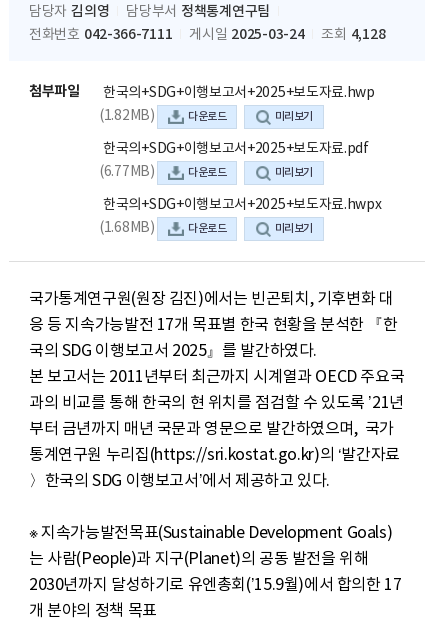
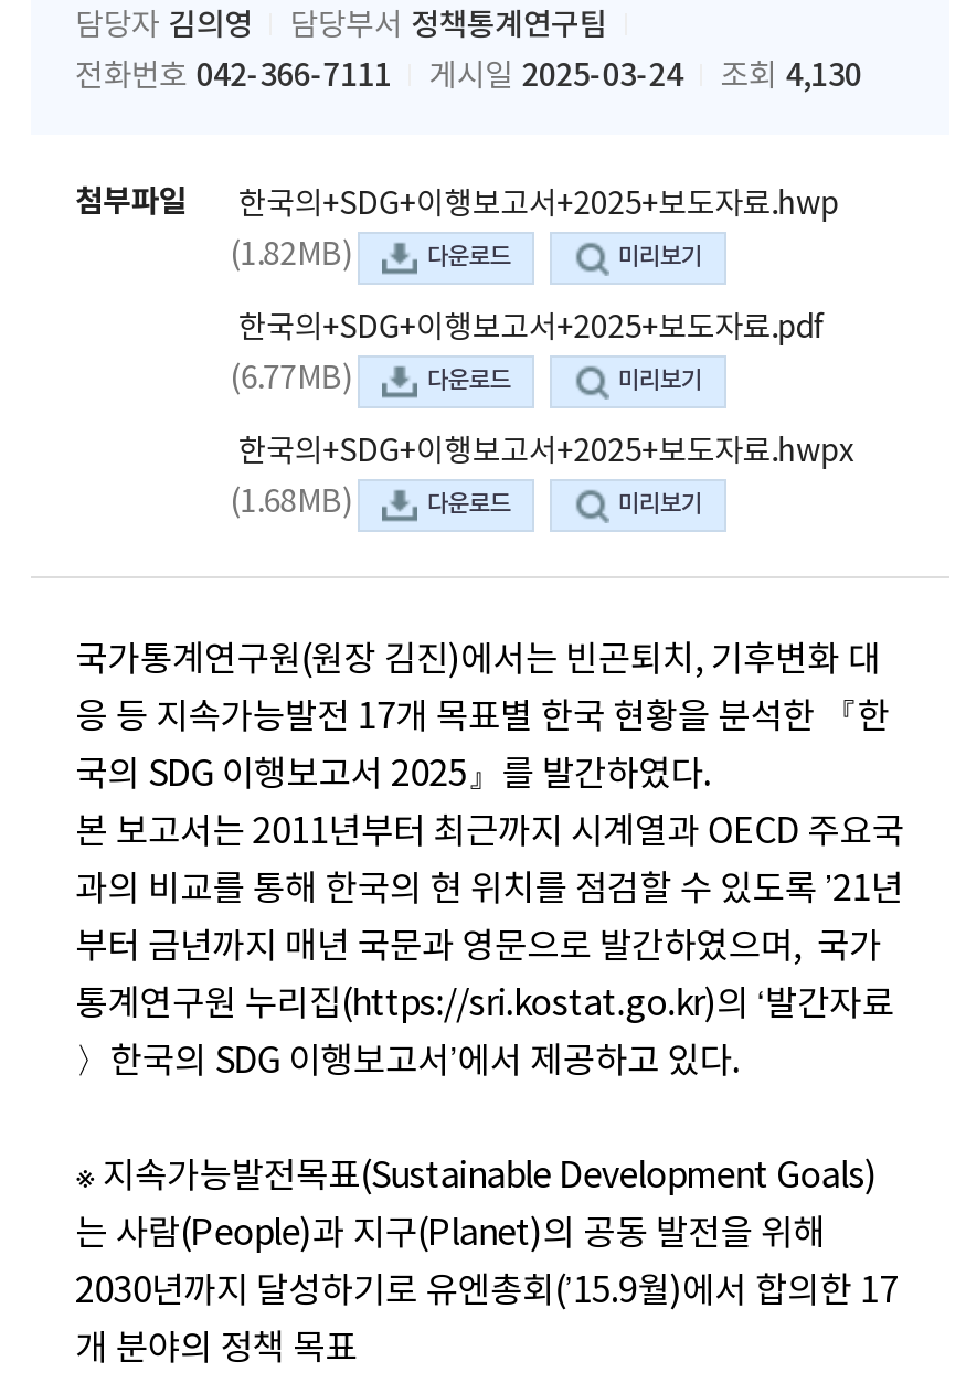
- 전화번호 042-366-7111 게시일 2025-03-24 조회 4,128
+ 전화번호 042-366-7111 게시일 2025-03-24 조회 4,130
